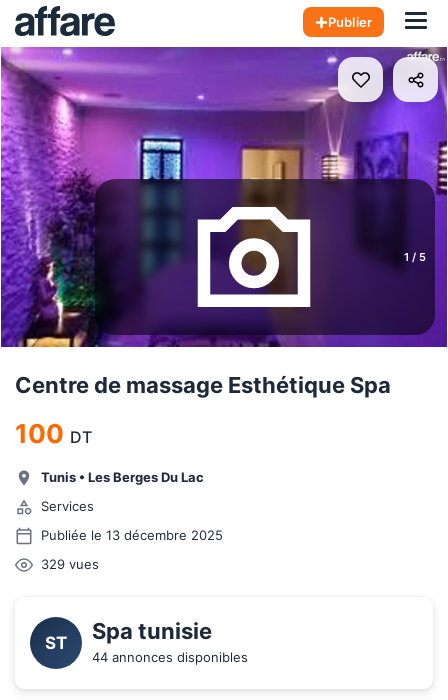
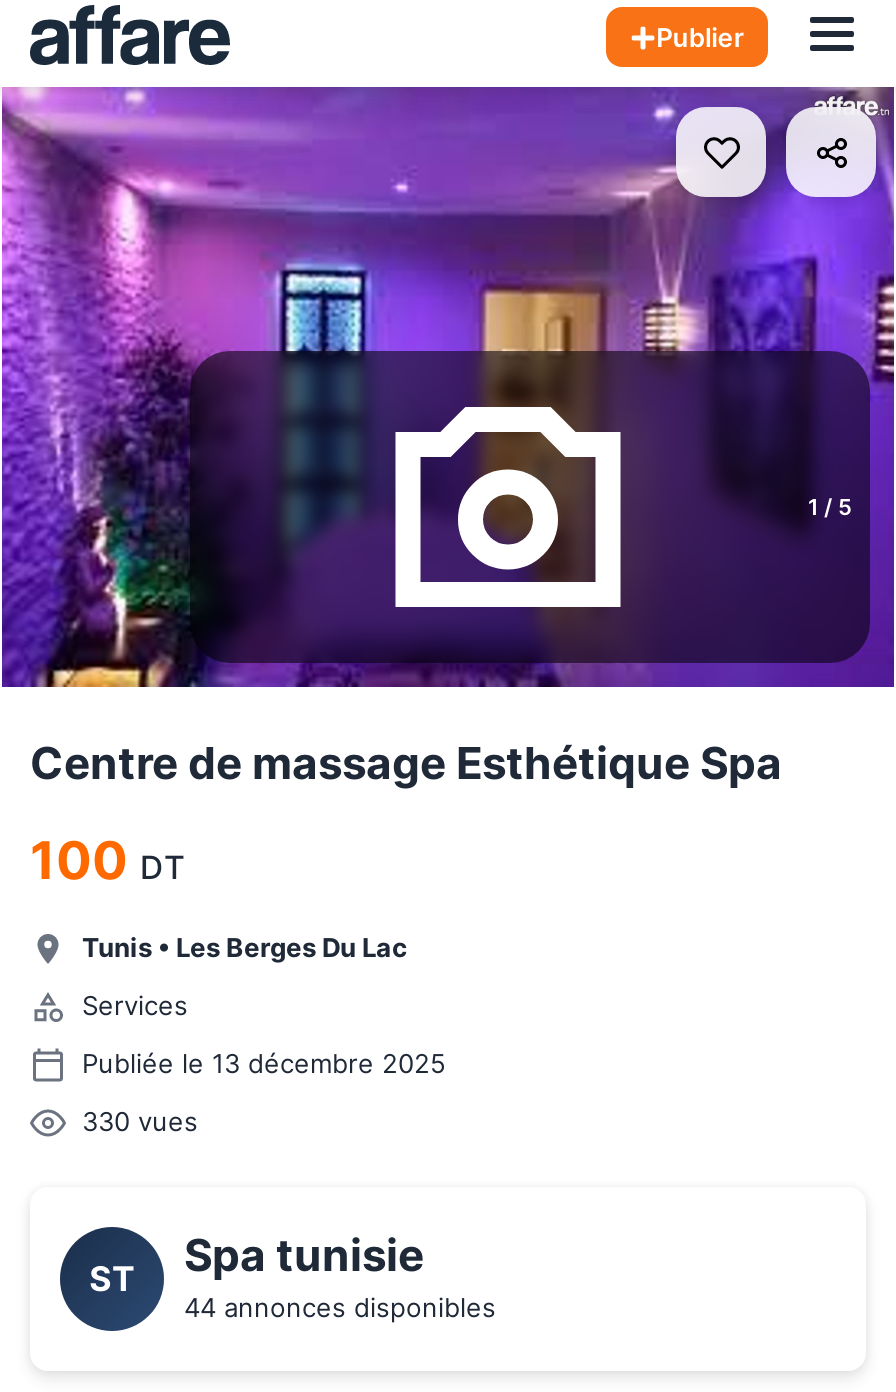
- 329 vues
+ 330 vues
